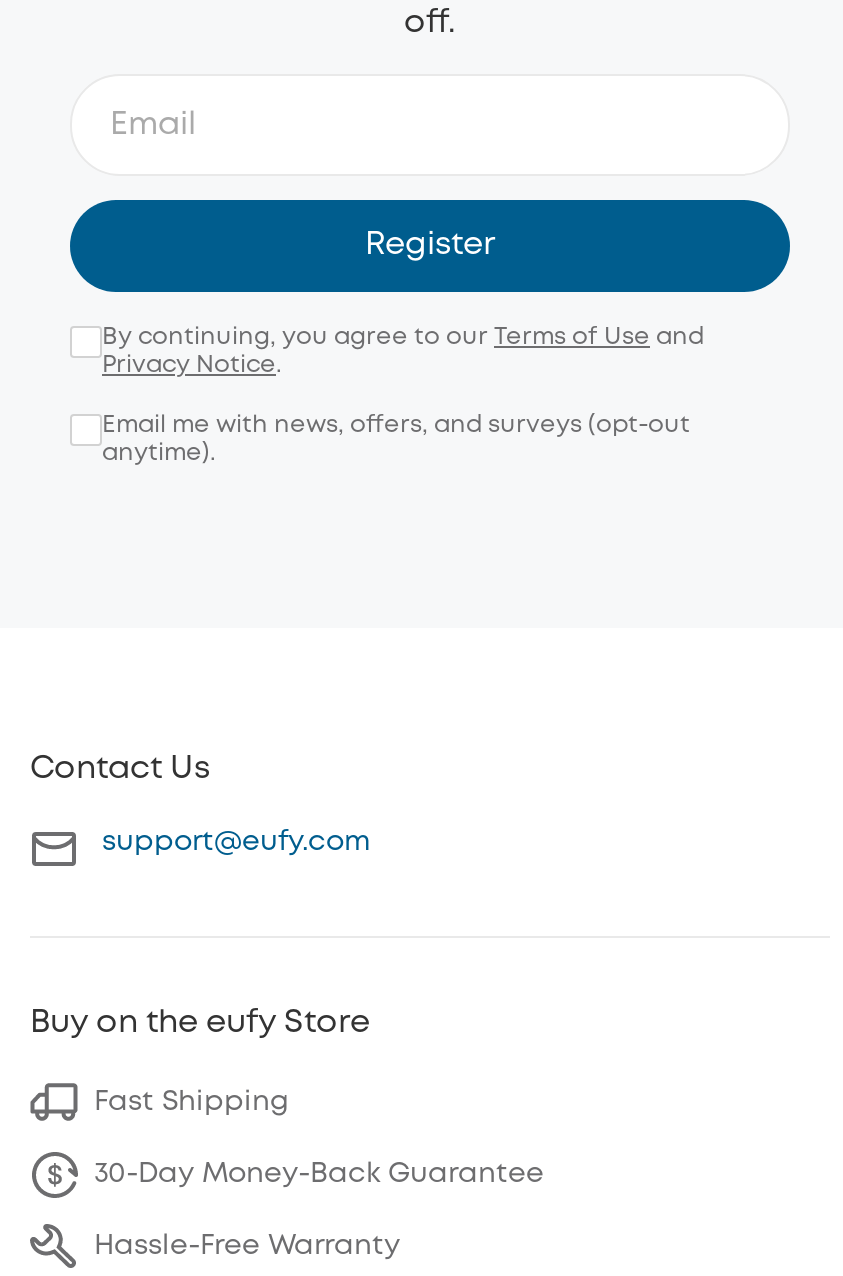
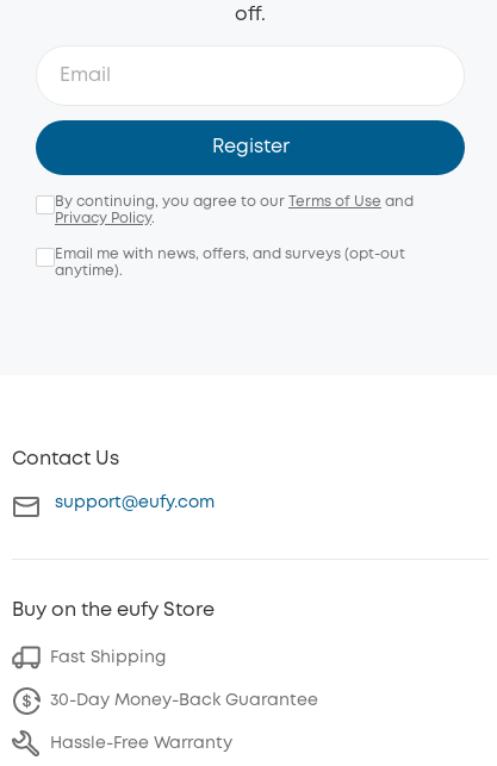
- Privacy Notice.
+ Privacy Policy.
